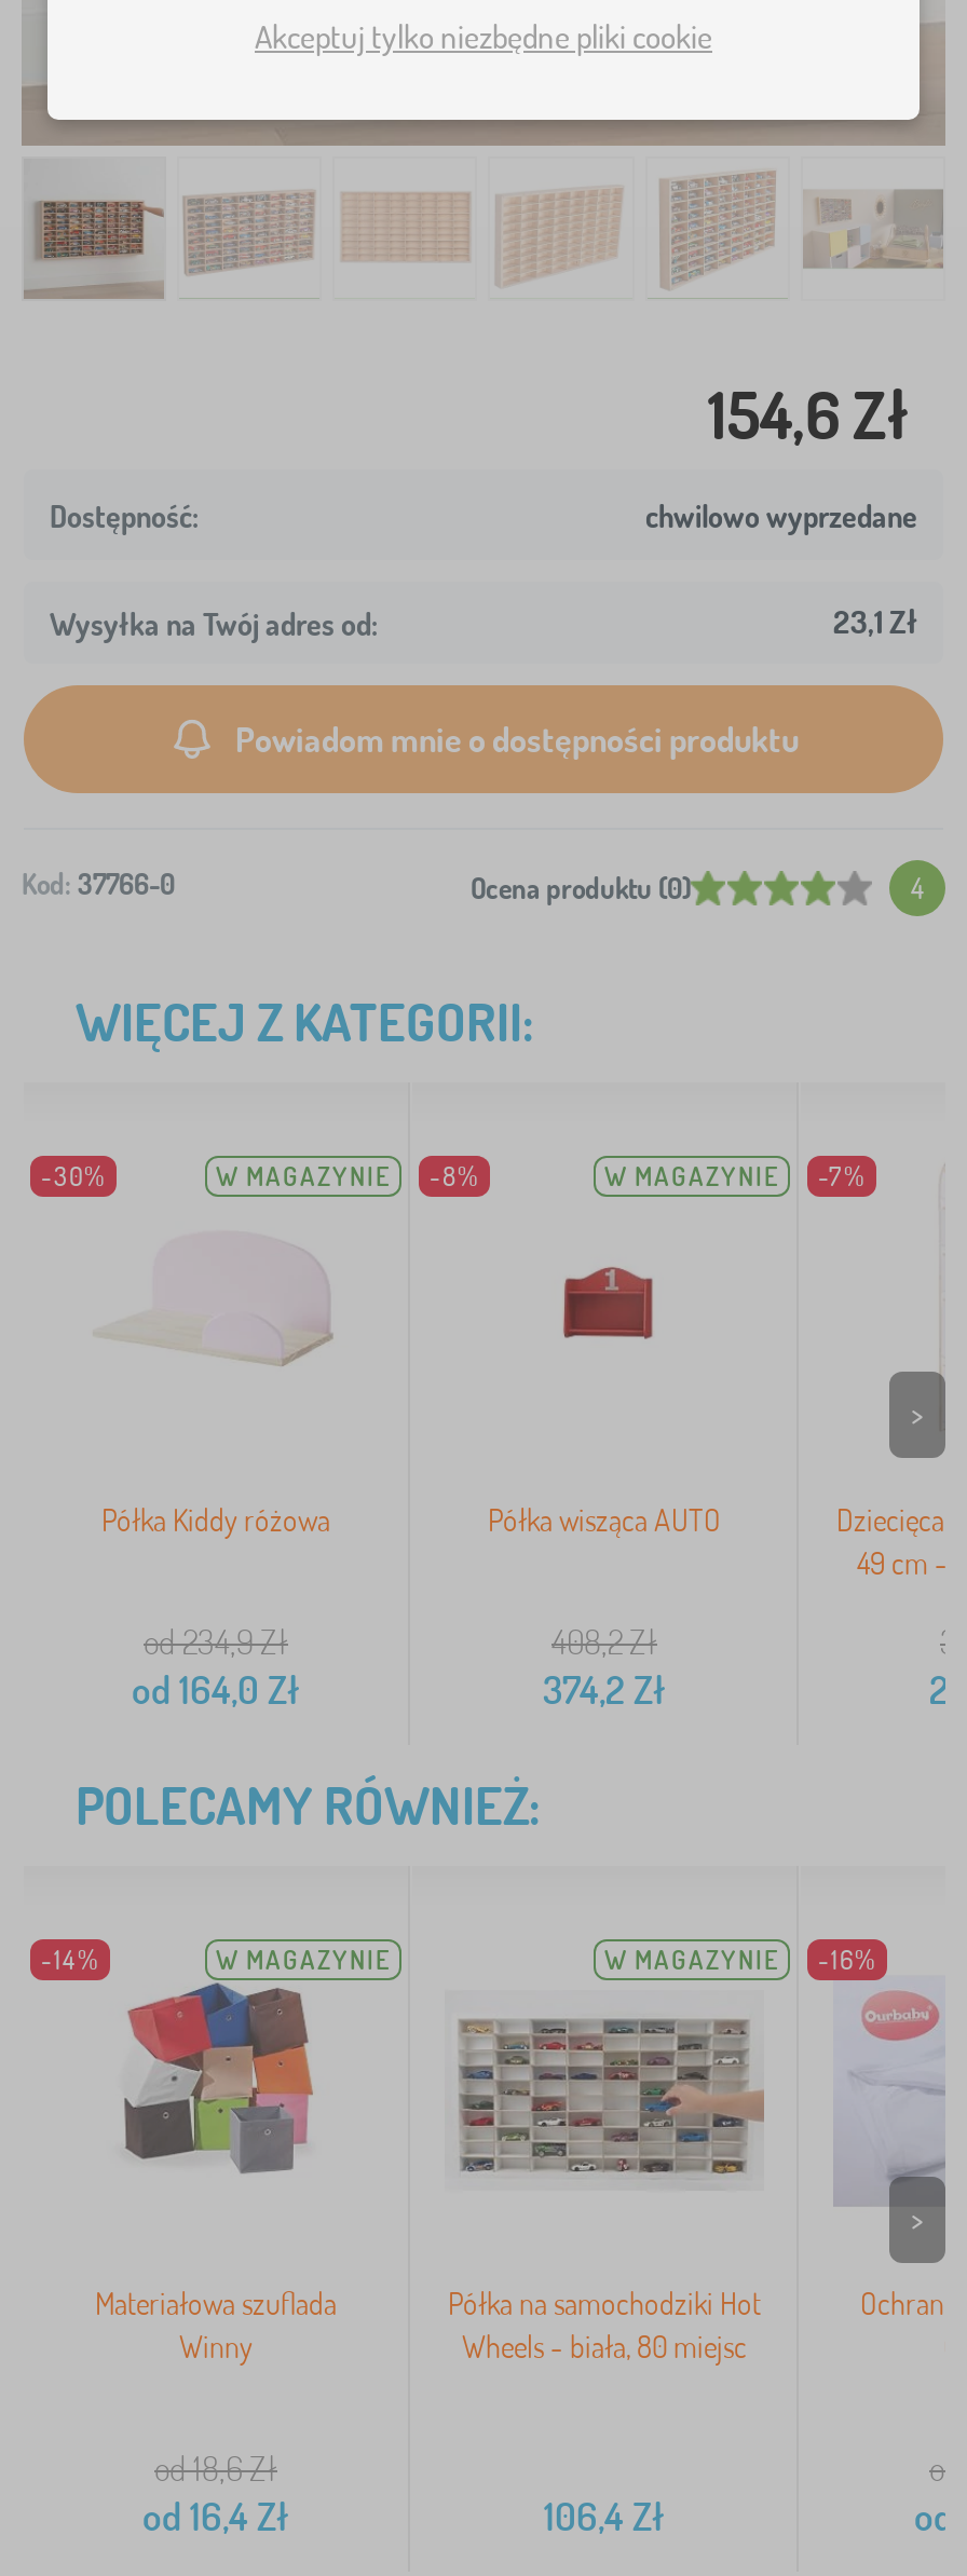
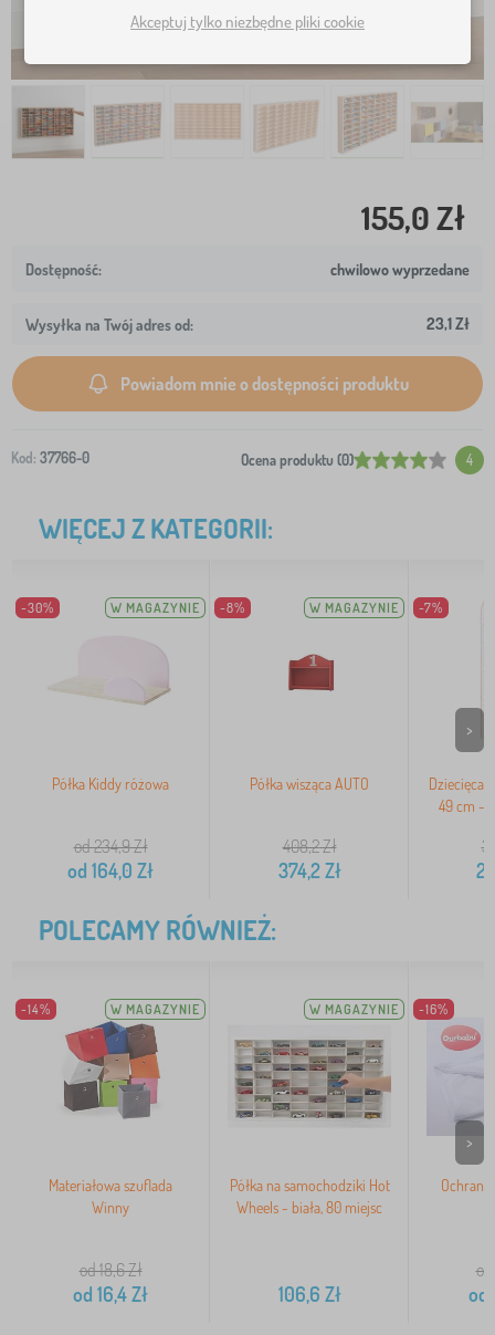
- 154,6 Zł
+ 155,0 Zł

- 106,4 Zł
+ 106,6 Zł
